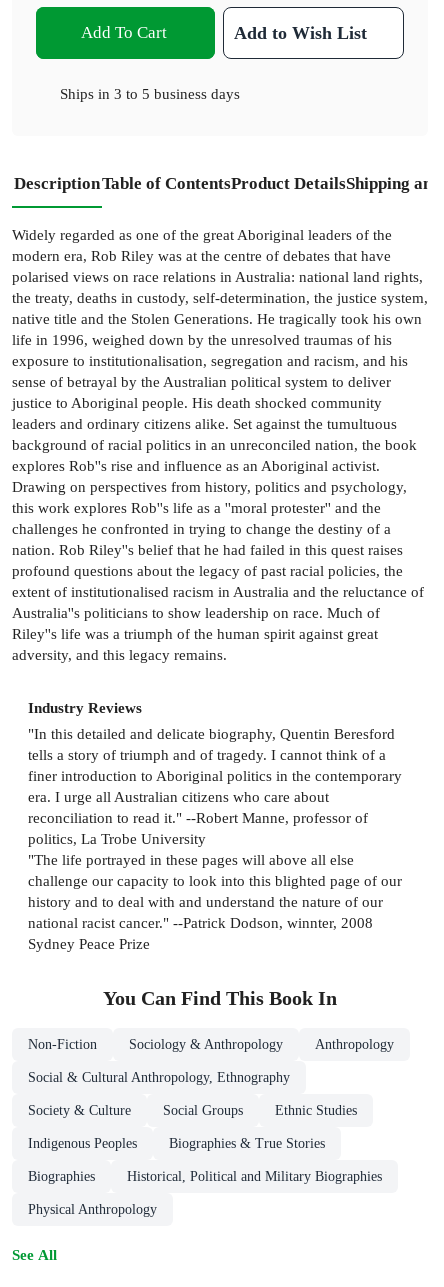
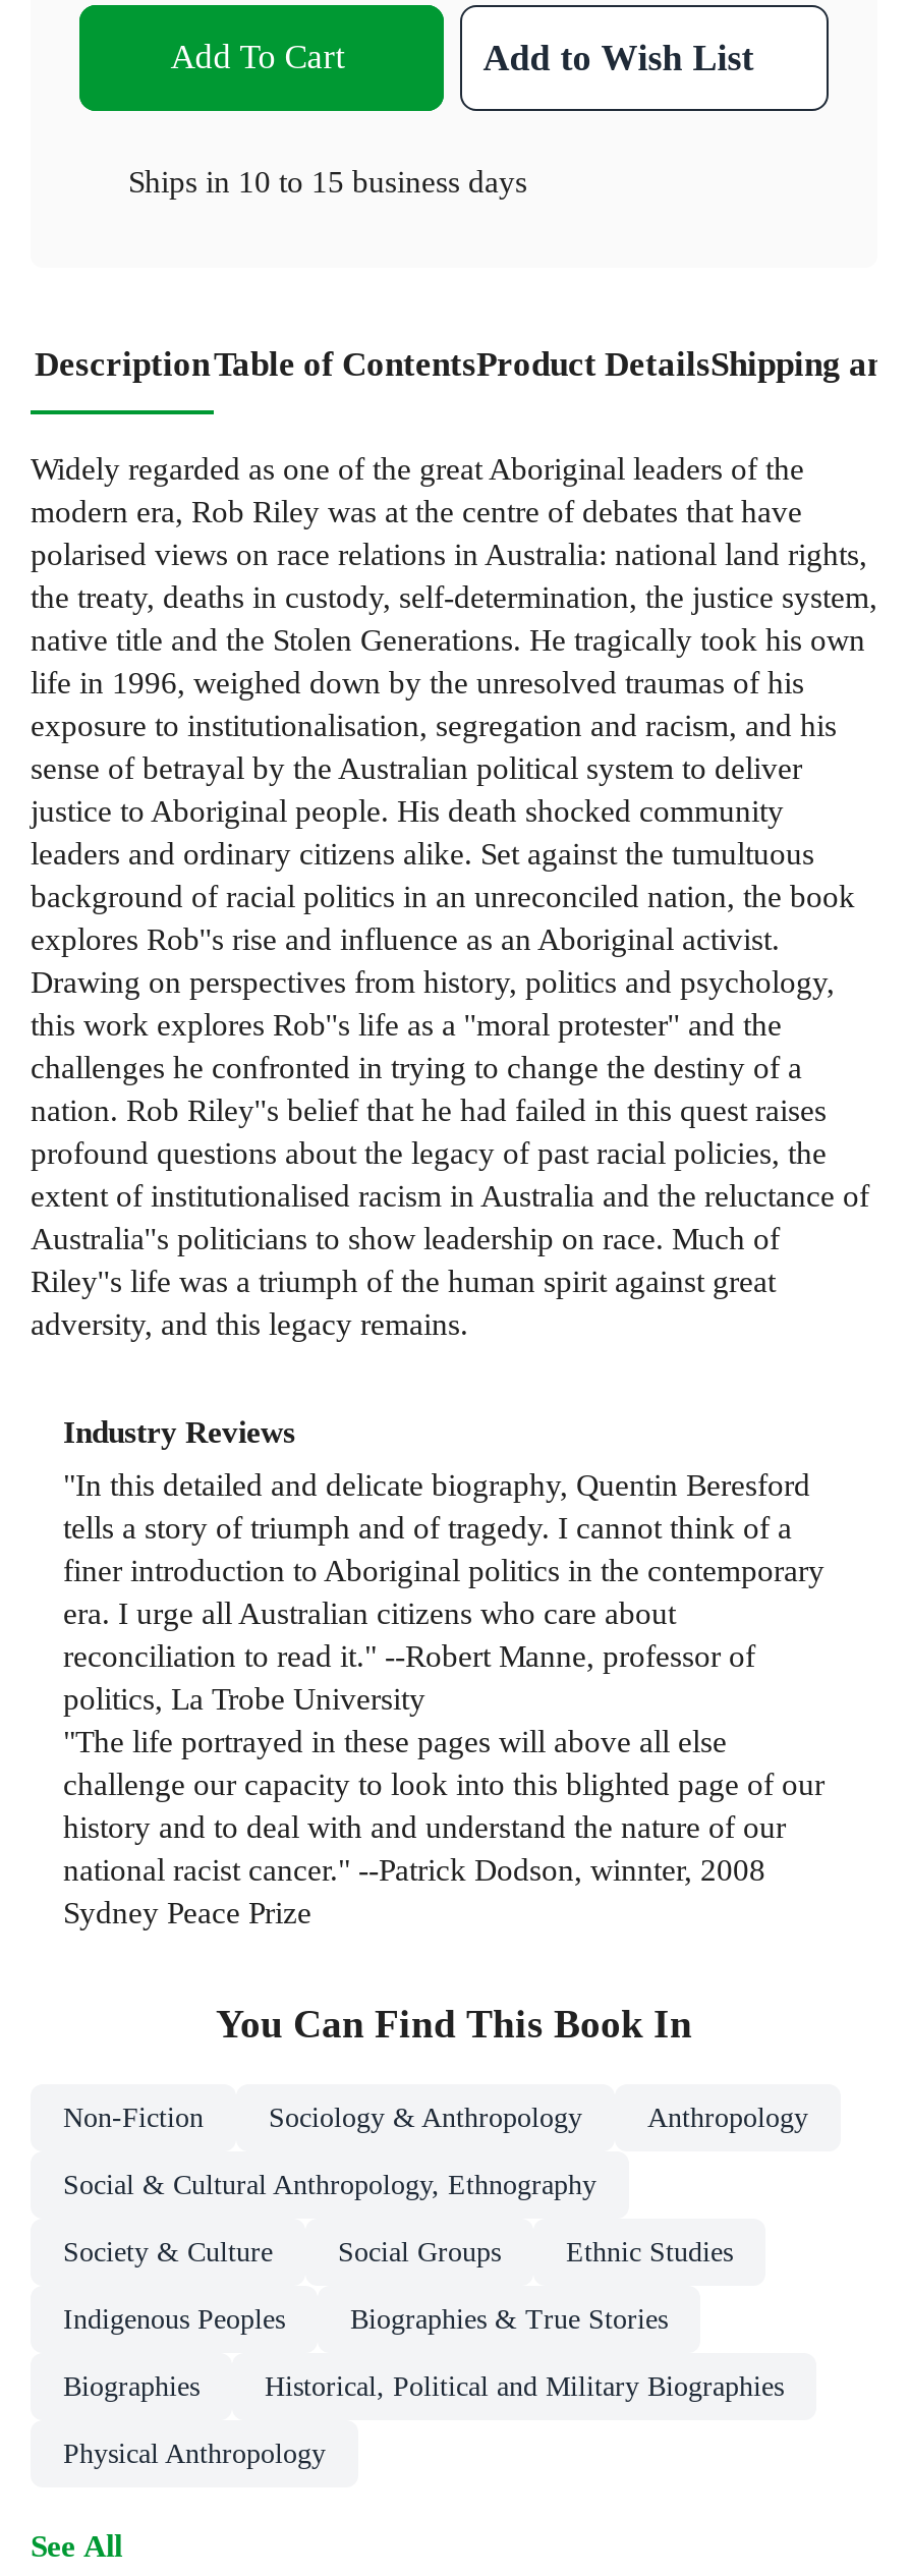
- Ships in 3 to 5 business days
+ Ships in 10 to 15 business days
